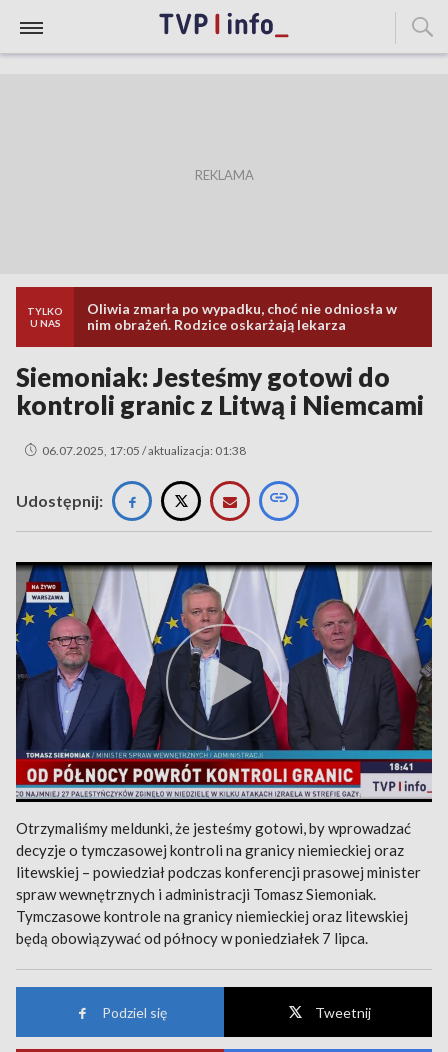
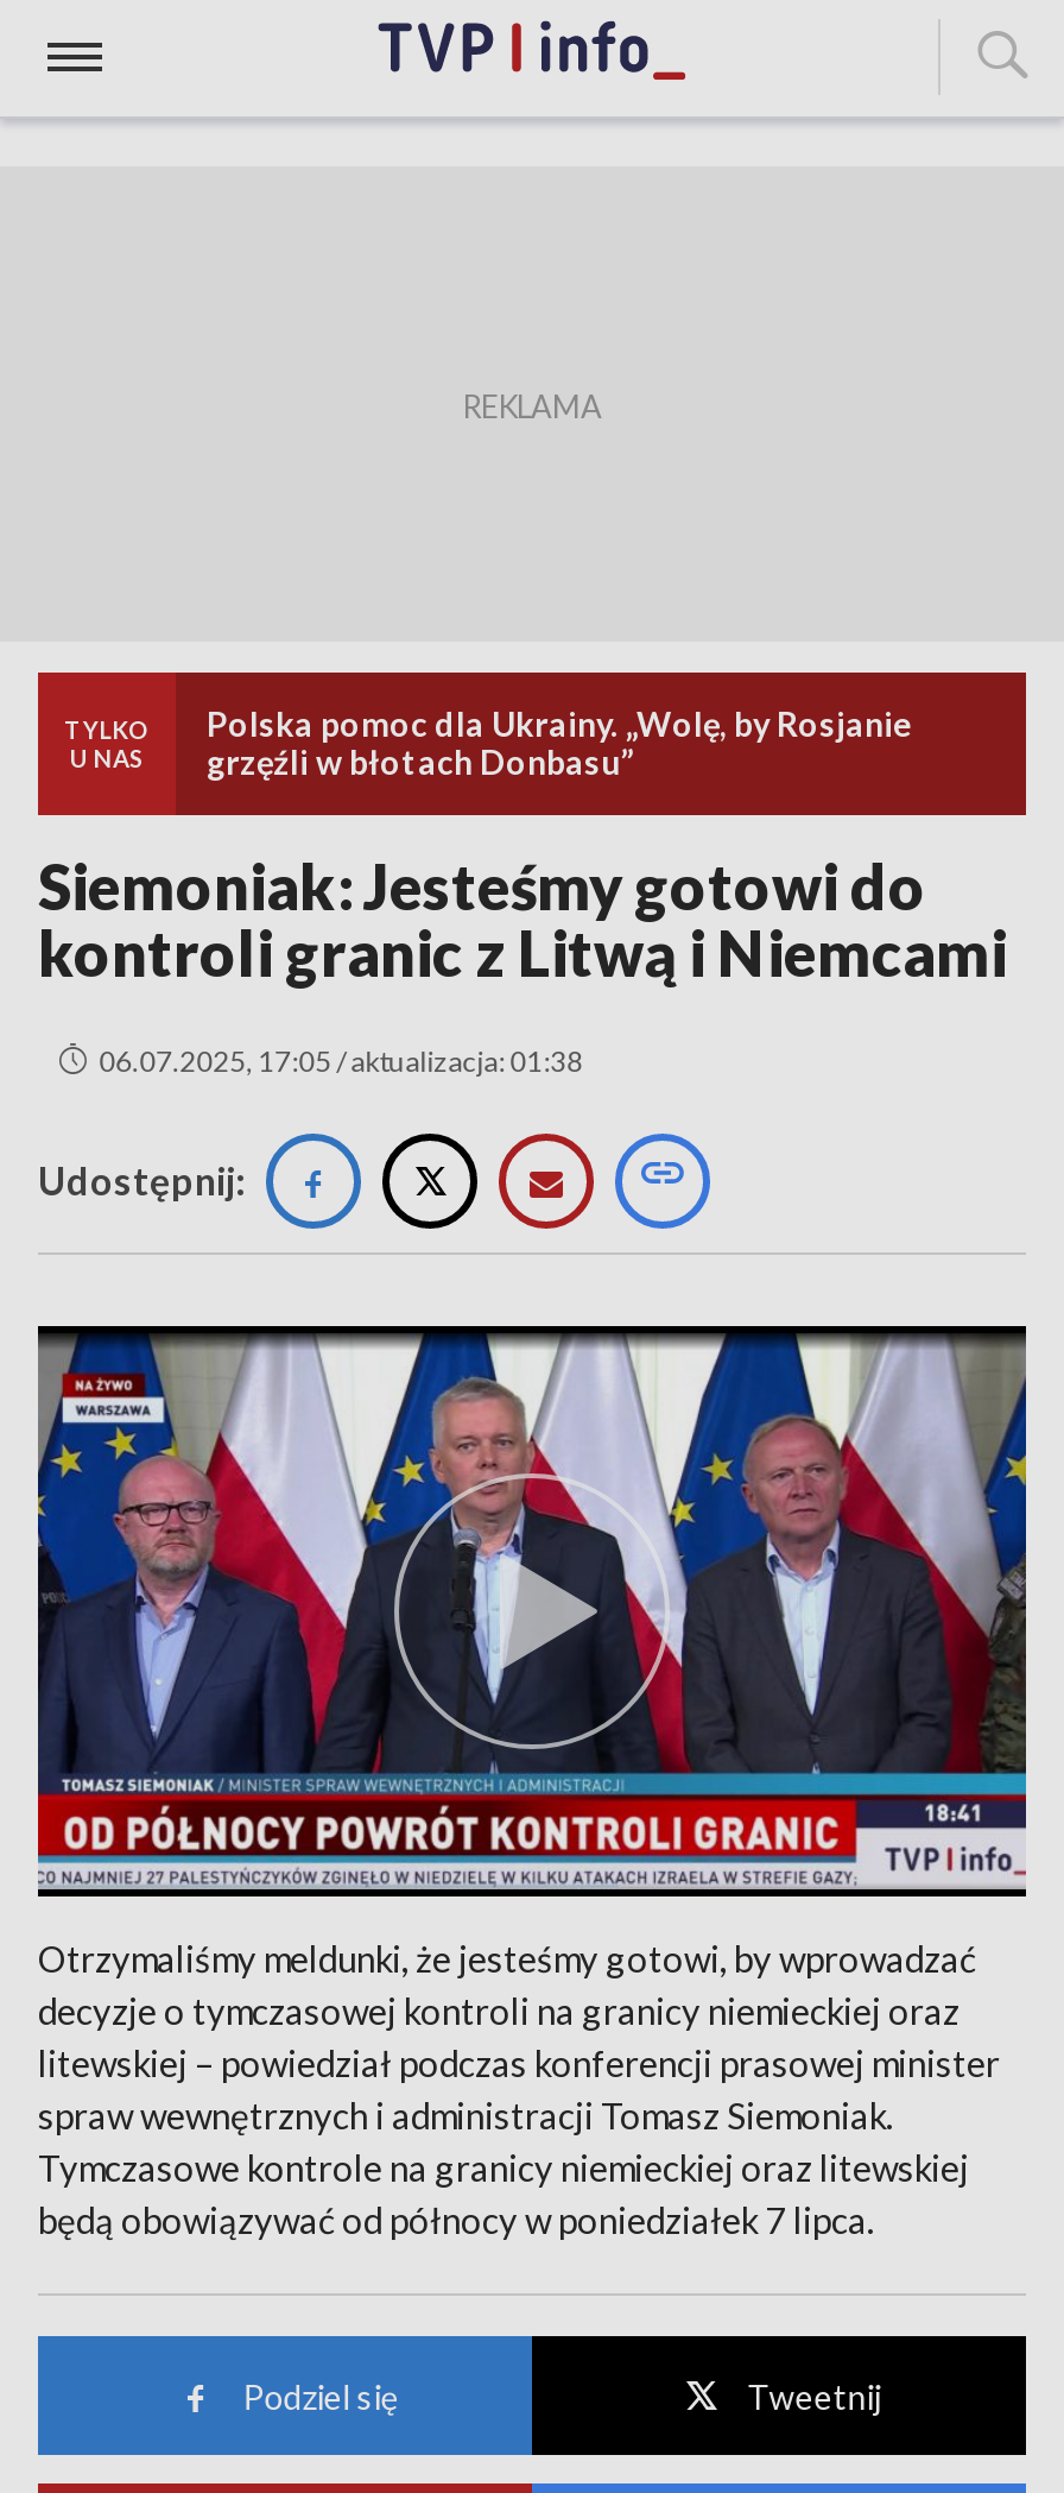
- Oliwia zmarła po wypadku, choć nie odniosła w
- nim obrażeń. Rodzice oskarżają lekarza
+ Polska pomoc dla Ukrainy. „Wolę, by Rosjanie
+ grzęźli w błotach Donbasu”
